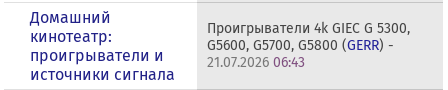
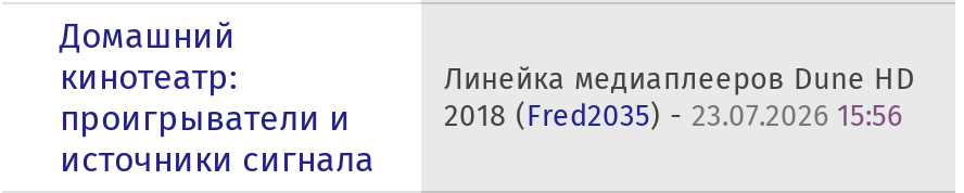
- Проигрыватели 4k GIEC G 5300,
- G5600, G5700, G5800 (GERR) -
- 21.07.2026 06:43
+ Линейка медиаплееров Dune HD
+ 2018 (Fred2035) - 23.07.2026 15:56
